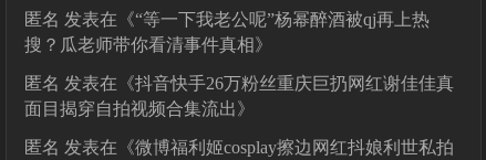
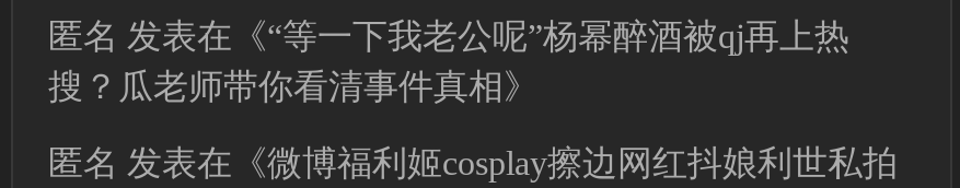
- 匿名发表在《抖音快手26万粉丝重庆巨扔网红谢佳佳真
- 面目揭穿自拍视频合集流出》
